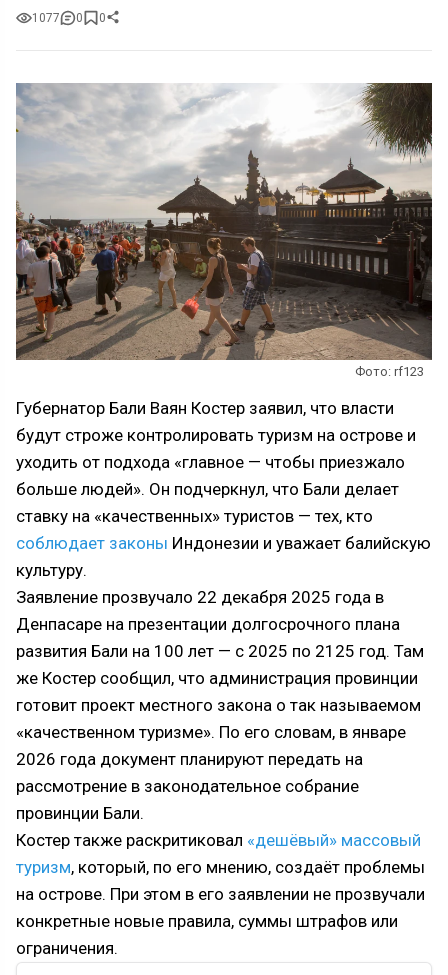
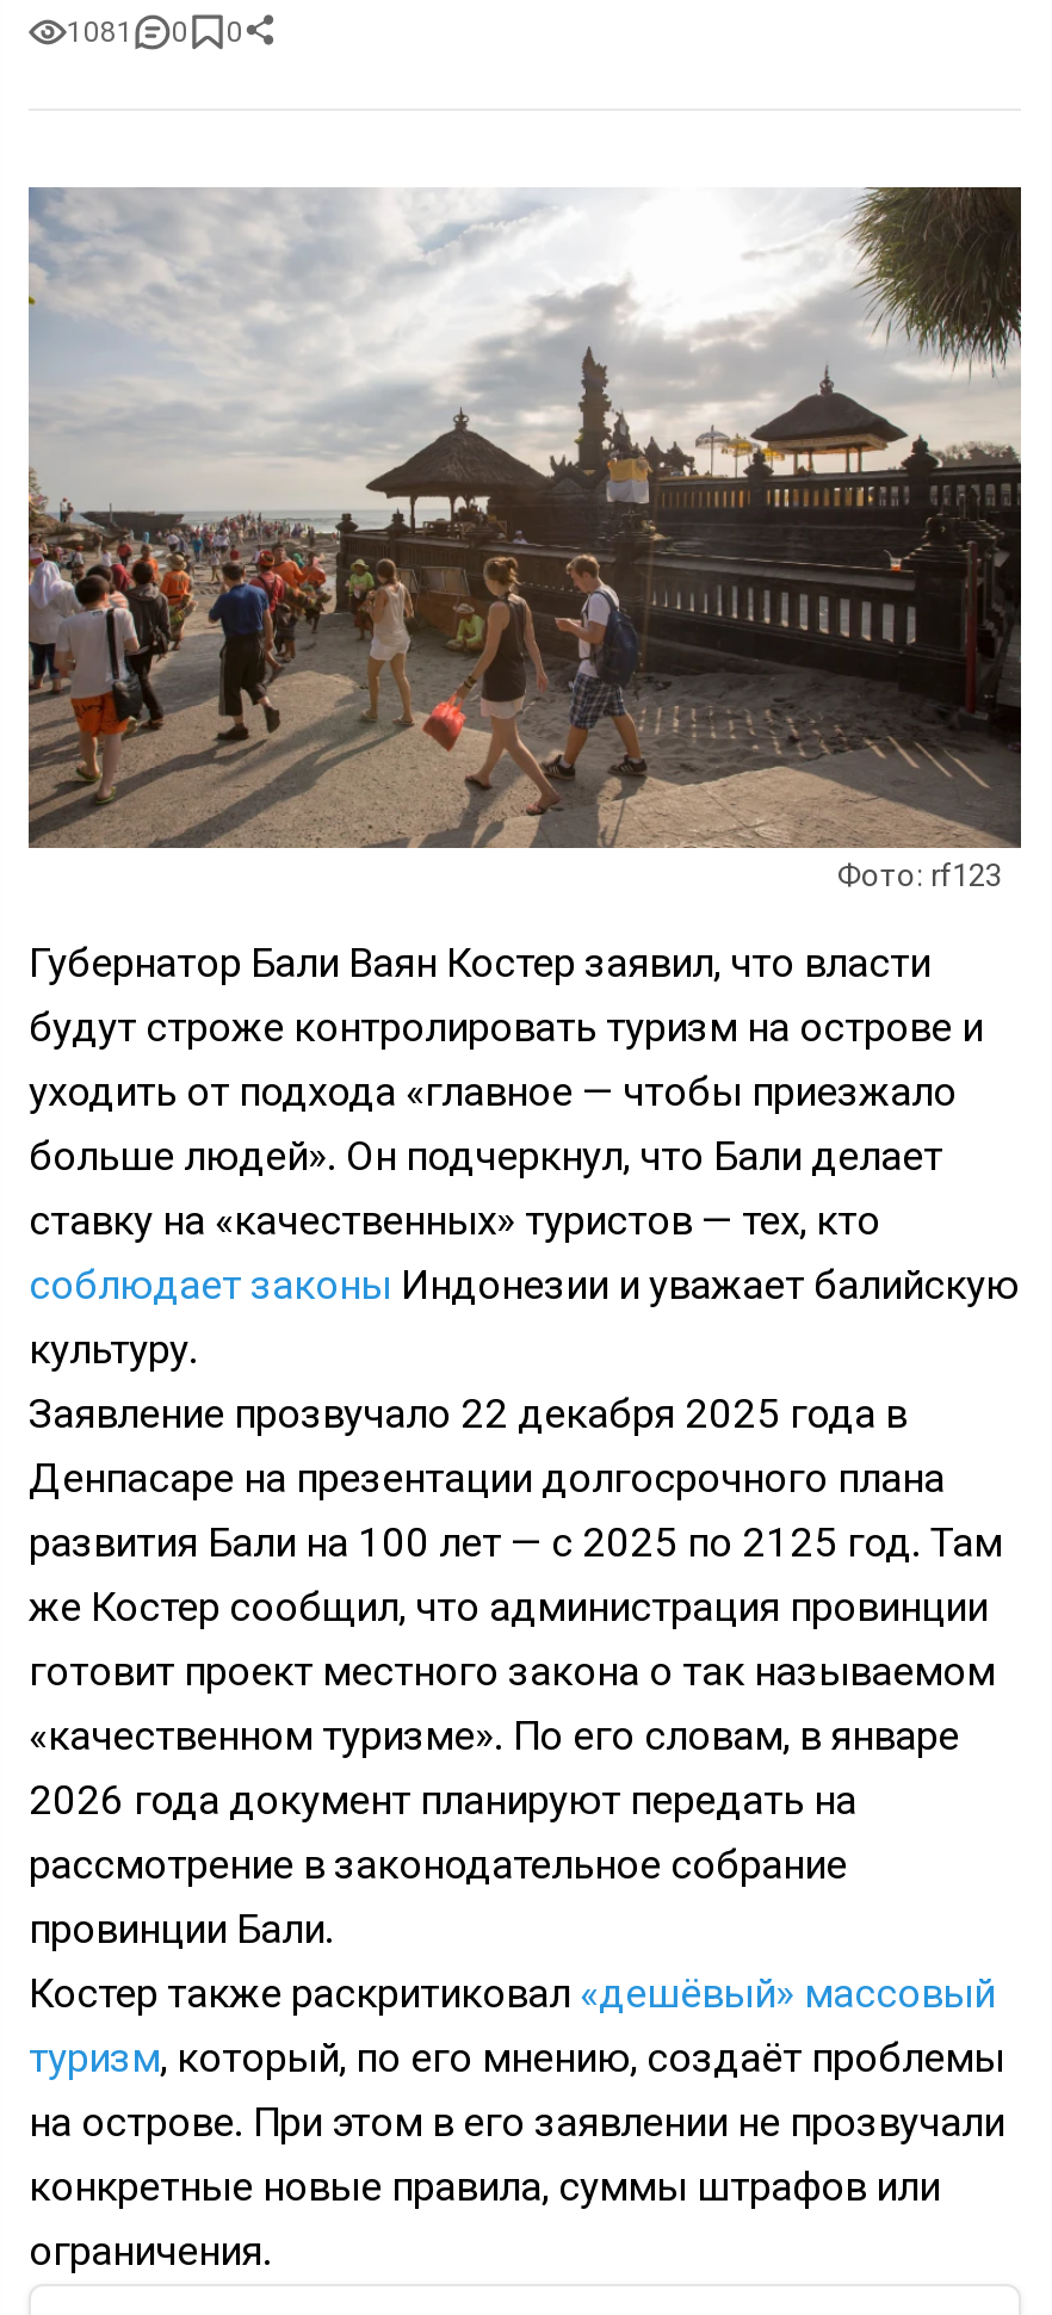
- 1077 0 0
+ 1081 0 0
